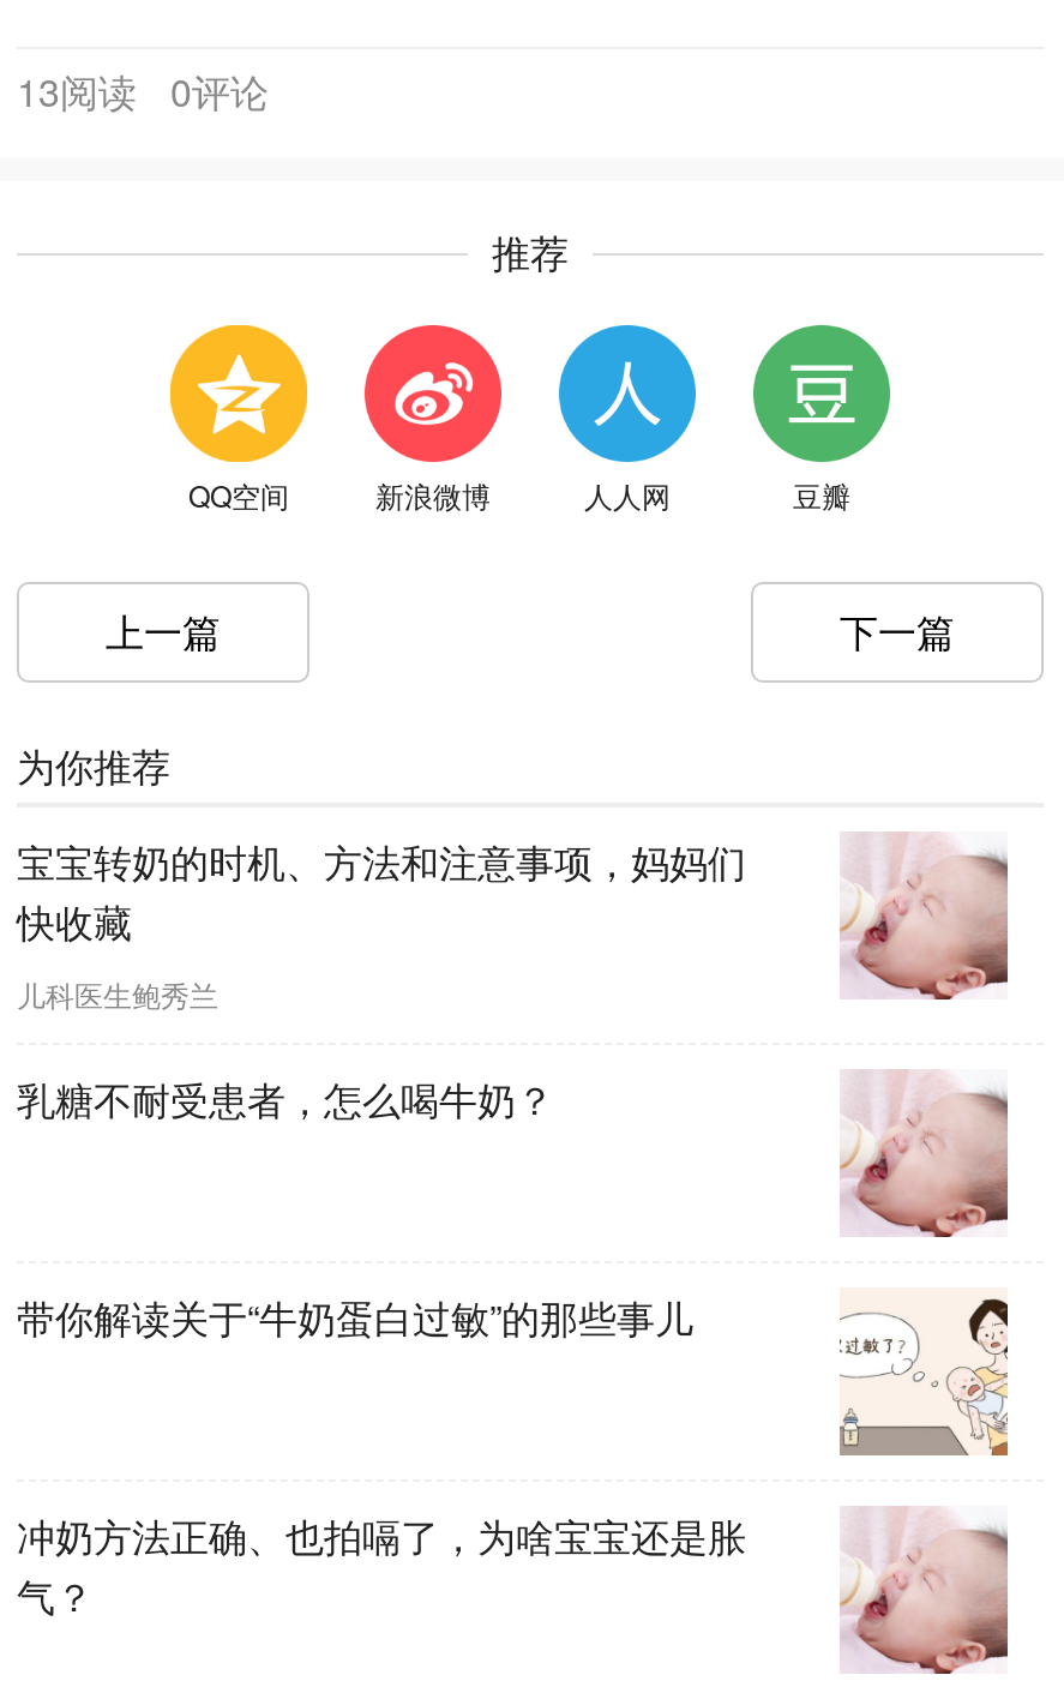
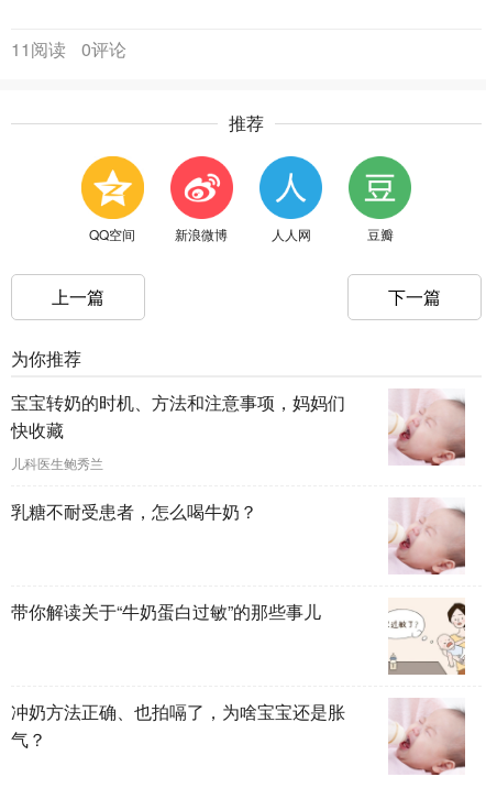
- 13阅读 0评论
+ 11阅读 0评论
